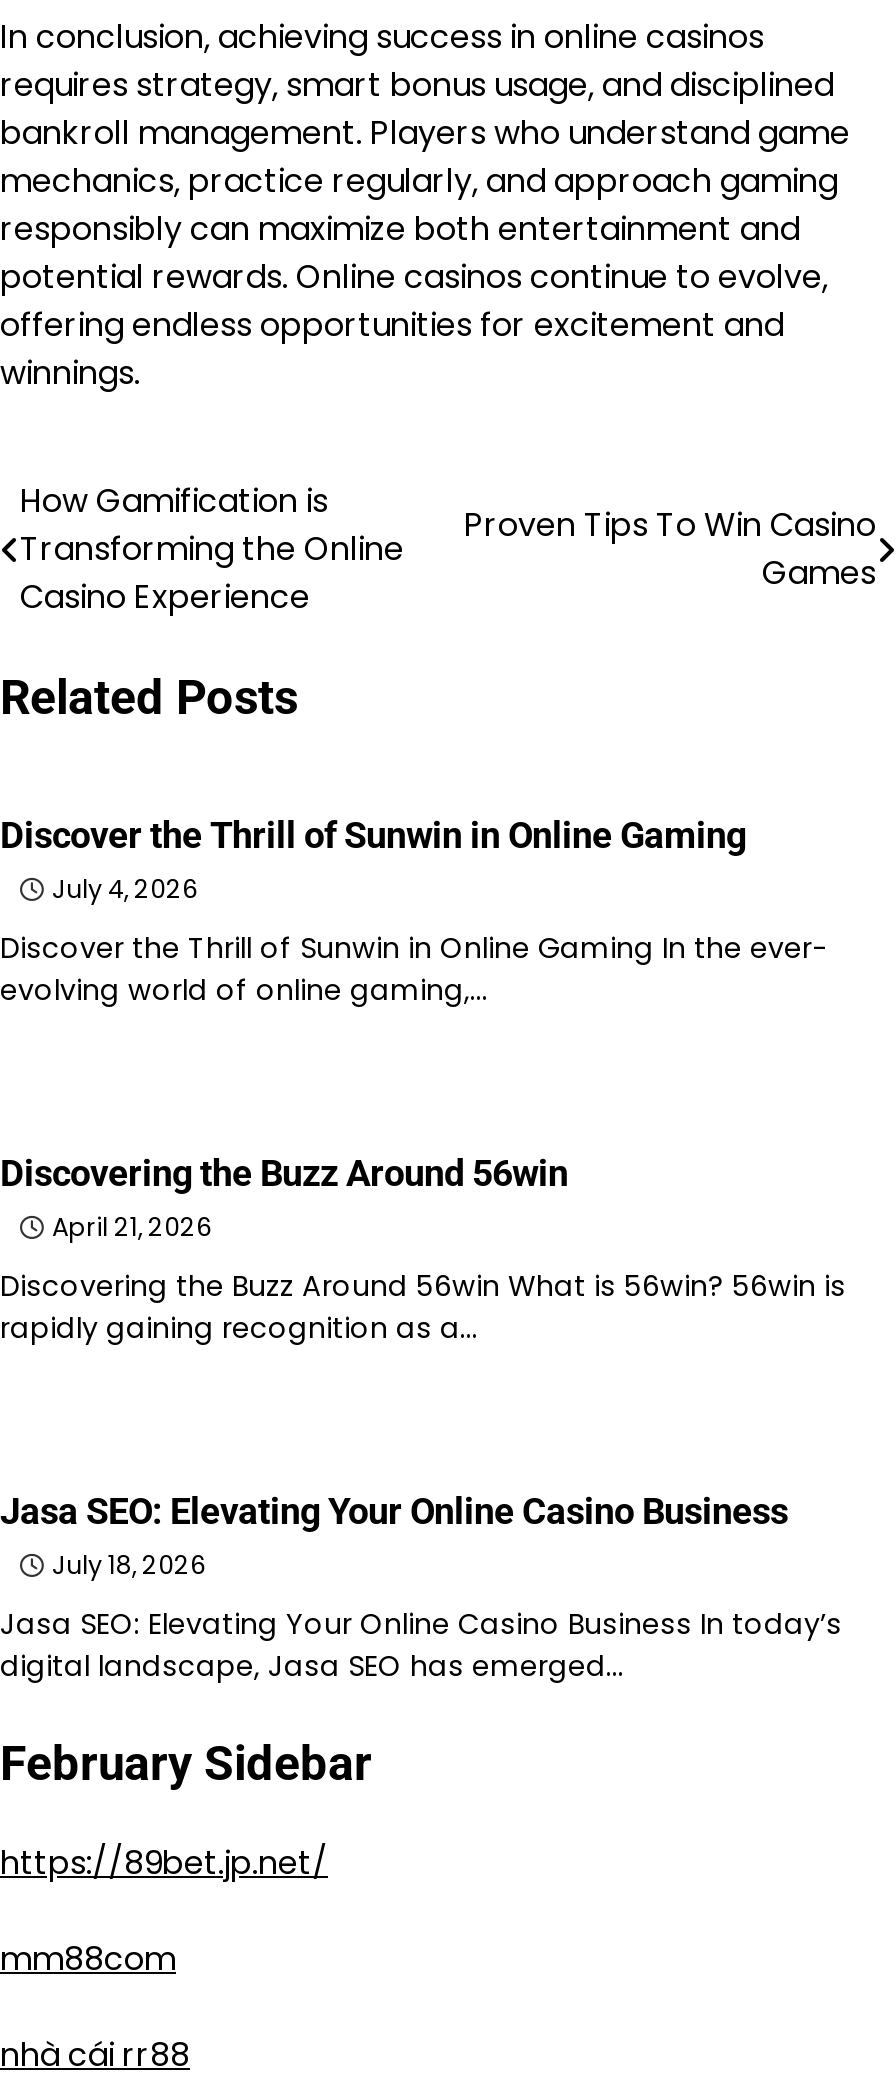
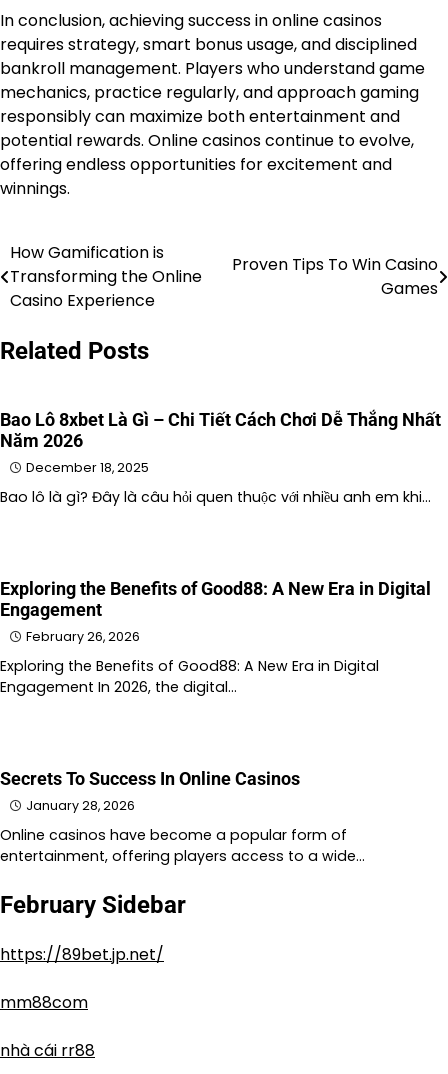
- Discover the Thrill of Sunwin in Online Gaming
- July 4, 2026
+ Bao Lô 8xbet Là Gì – Chi Tiết Cách Chơi Dễ Thắng Nhất
+ Năm 2026
+ December 18, 2025

- Discover the Thrill of Sunwin in Online Gaming In the ever-
- evolving world of online gaming,…
+ Bao lô là gì? Đây là câu hỏi quen thuộc với nhiều anh em khi…

- Discovering the Buzz Around 56win
- April 21, 2026
+ Exploring the Benefits of Good88: A New Era in Digital
+ Engagement
+ February 26, 2026

- Discovering the Buzz Around 56win What is 56win? 56win is
- rapidly gaining recognition as a…
+ Exploring the Benefits of Good88: A New Era in Digital
+ Engagement In 2026, the digital…

- Jasa SEO: Elevating Your Online Casino Business
- July 18, 2026
+ Secrets To Success In Online Casinos
+ January 28, 2026

- Jasa SEO: Elevating Your Online Casino Business In today’s
- digital landscape, Jasa SEO has emerged…
+ Online casinos have become a popular form of
+ entertainment, offering players access to a wide…
